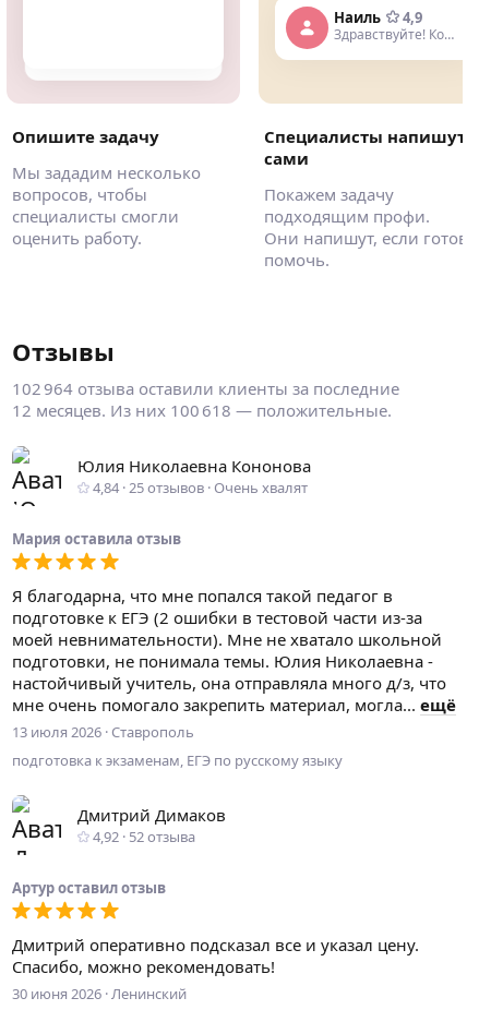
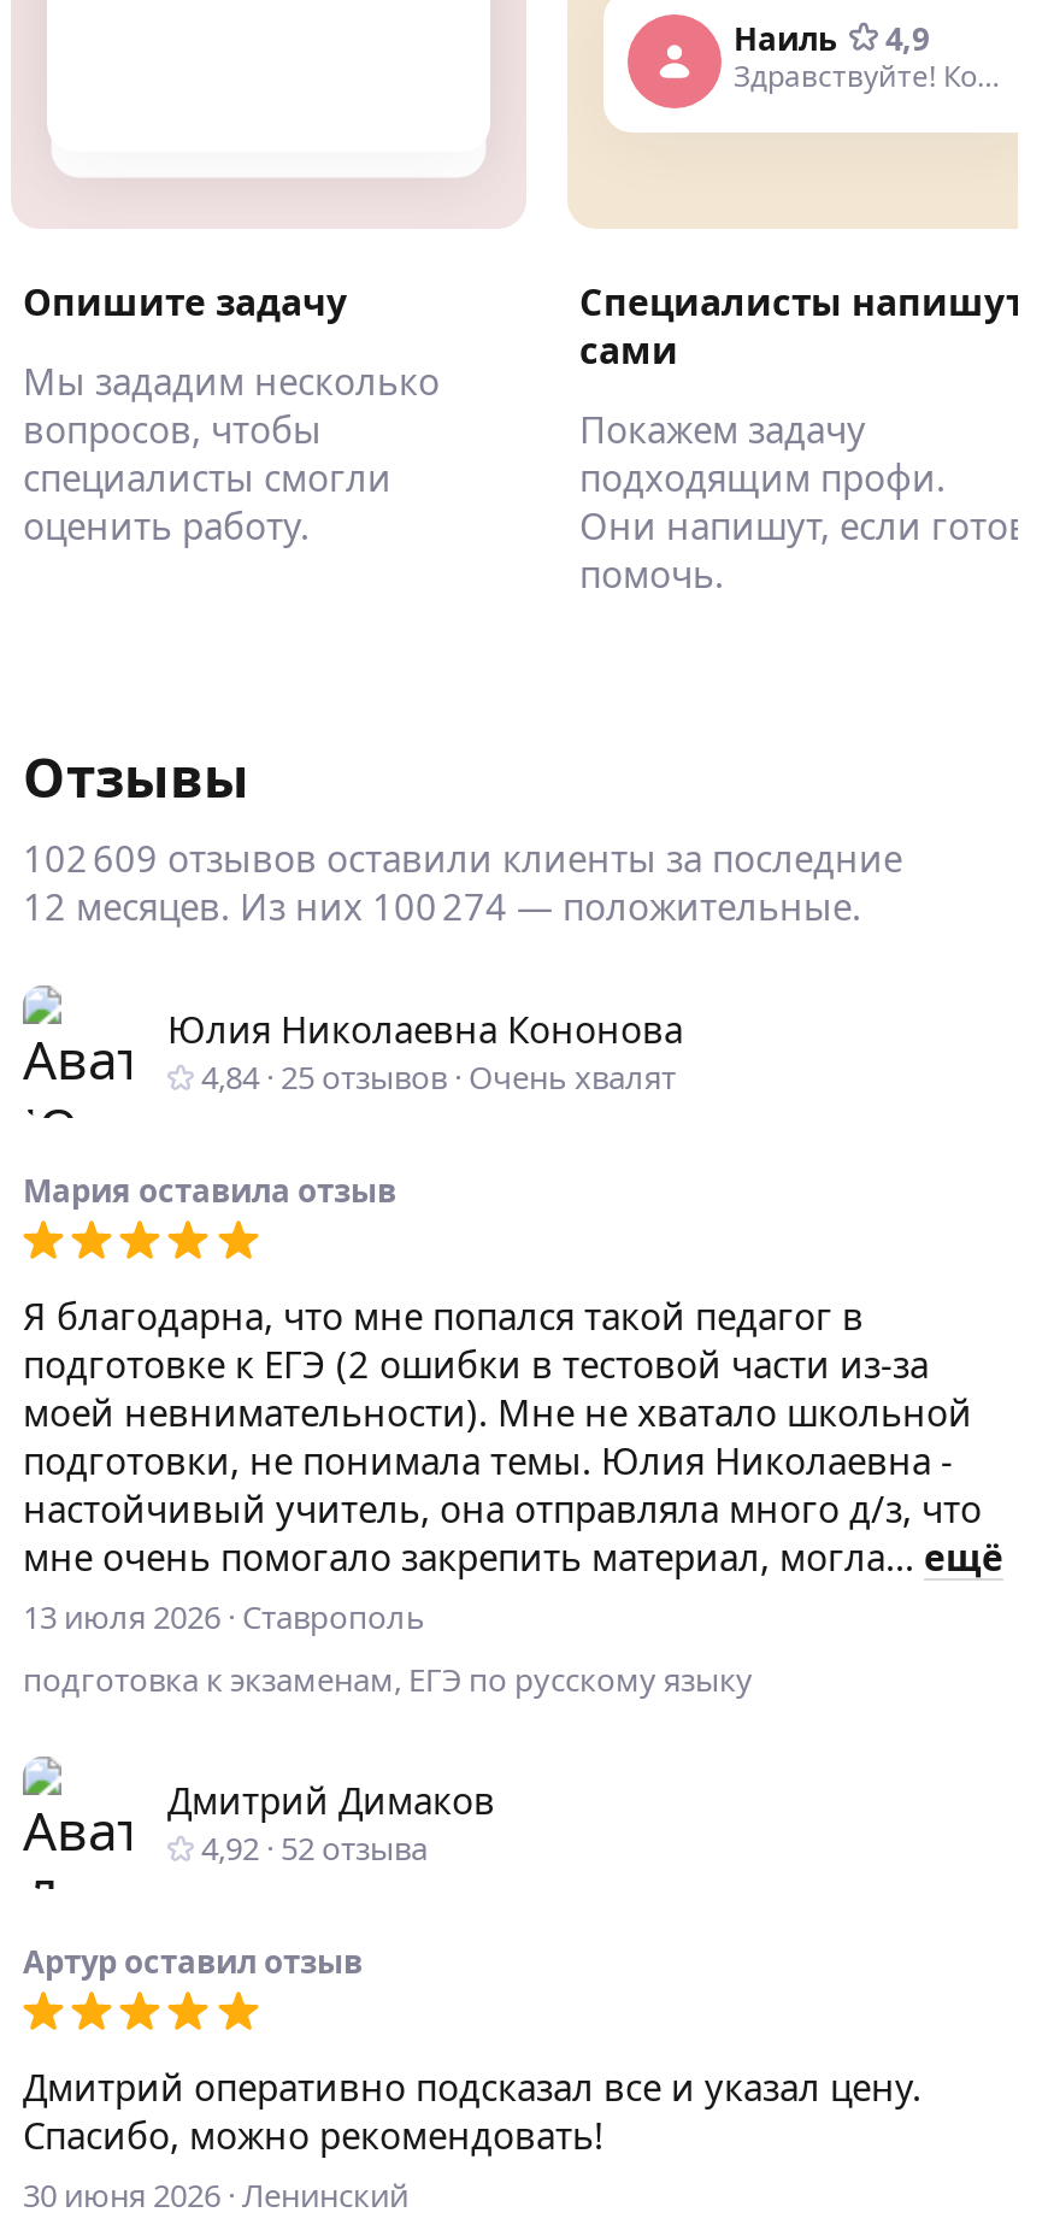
- 102 964 отзыва оставили клиенты за последние
+ 102 609 отзывов оставили клиенты за последние

- 12 месяцев. Из них 100 618 — положительные.
+ 12 месяцев. Из них 100 274 — положительные.
